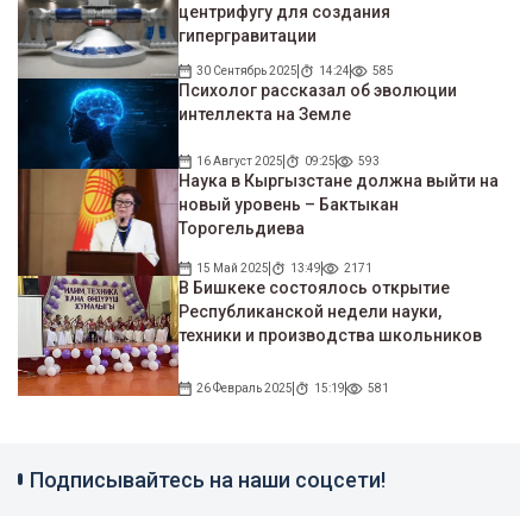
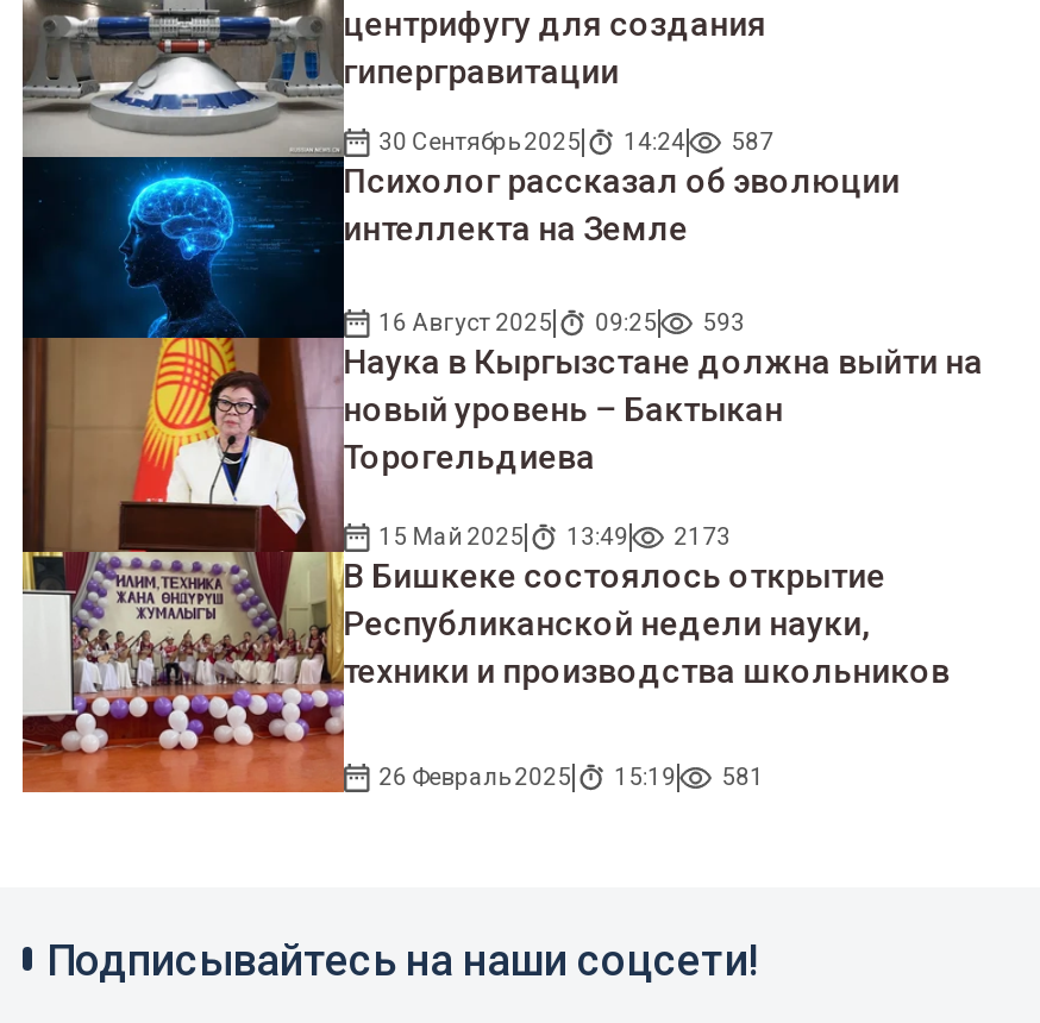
- 30 Сентябрь 2025 14:24 585
+ 30 Сентябрь 2025 14:24 587

- 15 Май 2025 13:49 2171
+ 15 Май 2025 13:49 2173
